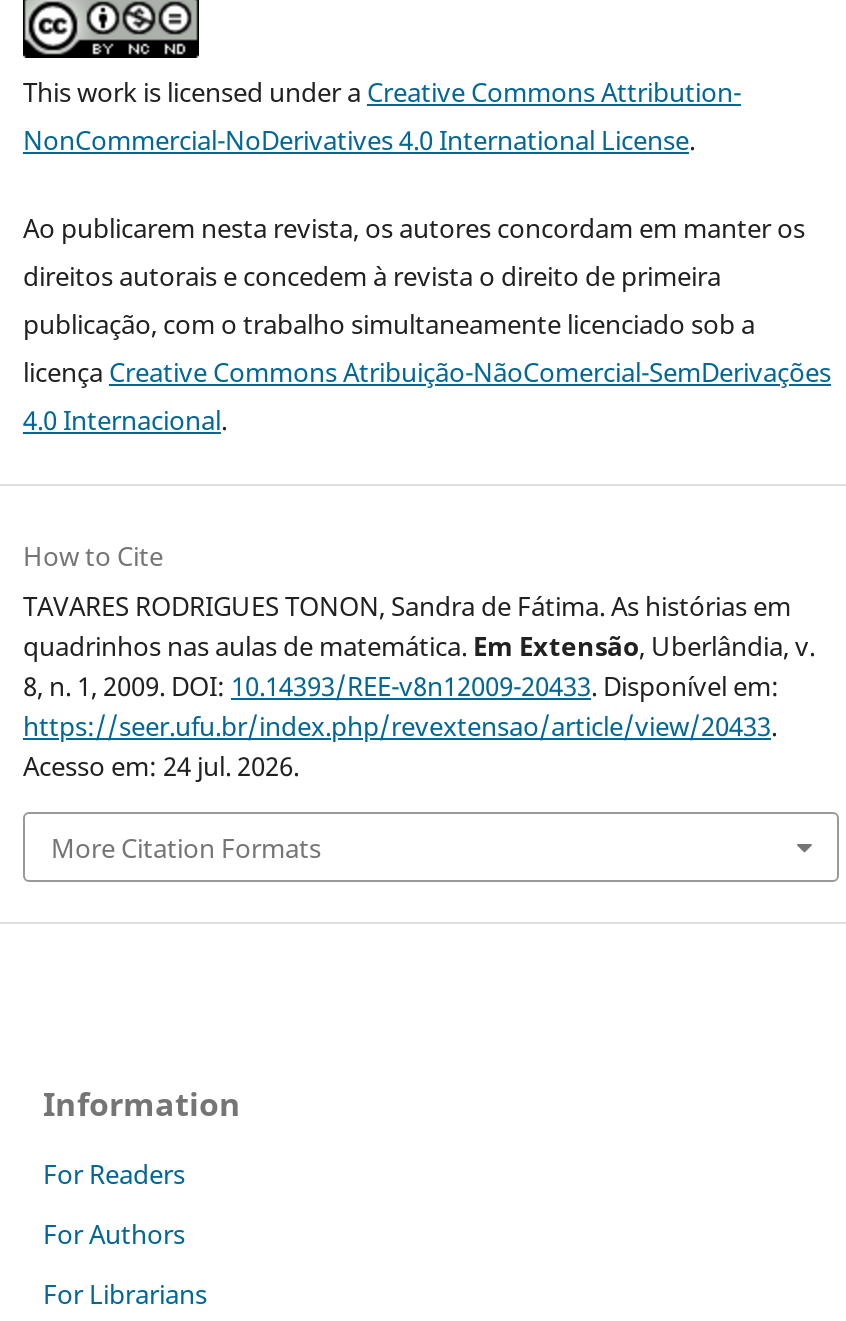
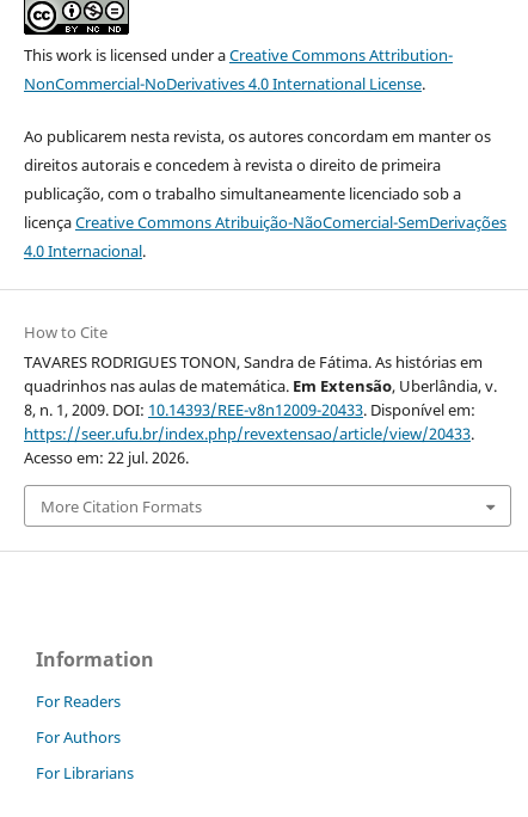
- Acesso em: 24 jul. 2026.
+ Acesso em: 22 jul. 2026.
